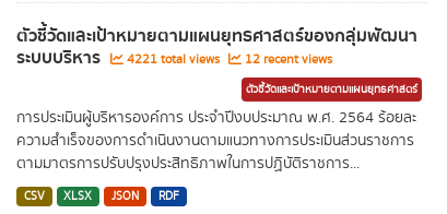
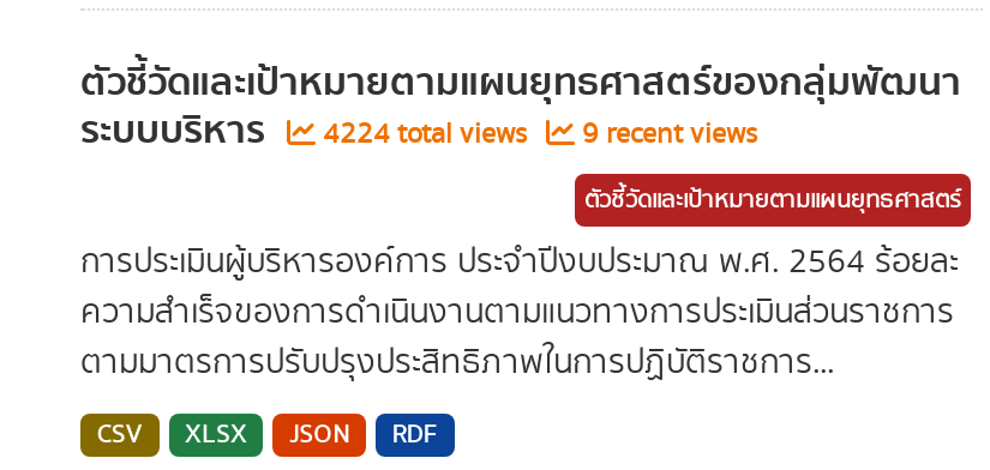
- 4221 total views
+ 4224 total views

- 12 recent views
+ 9 recent views
